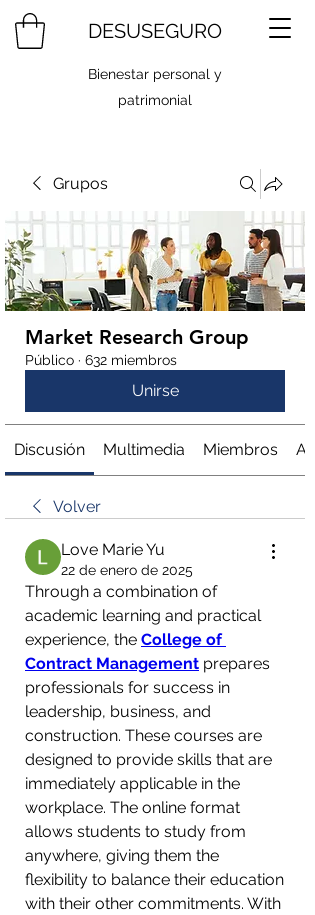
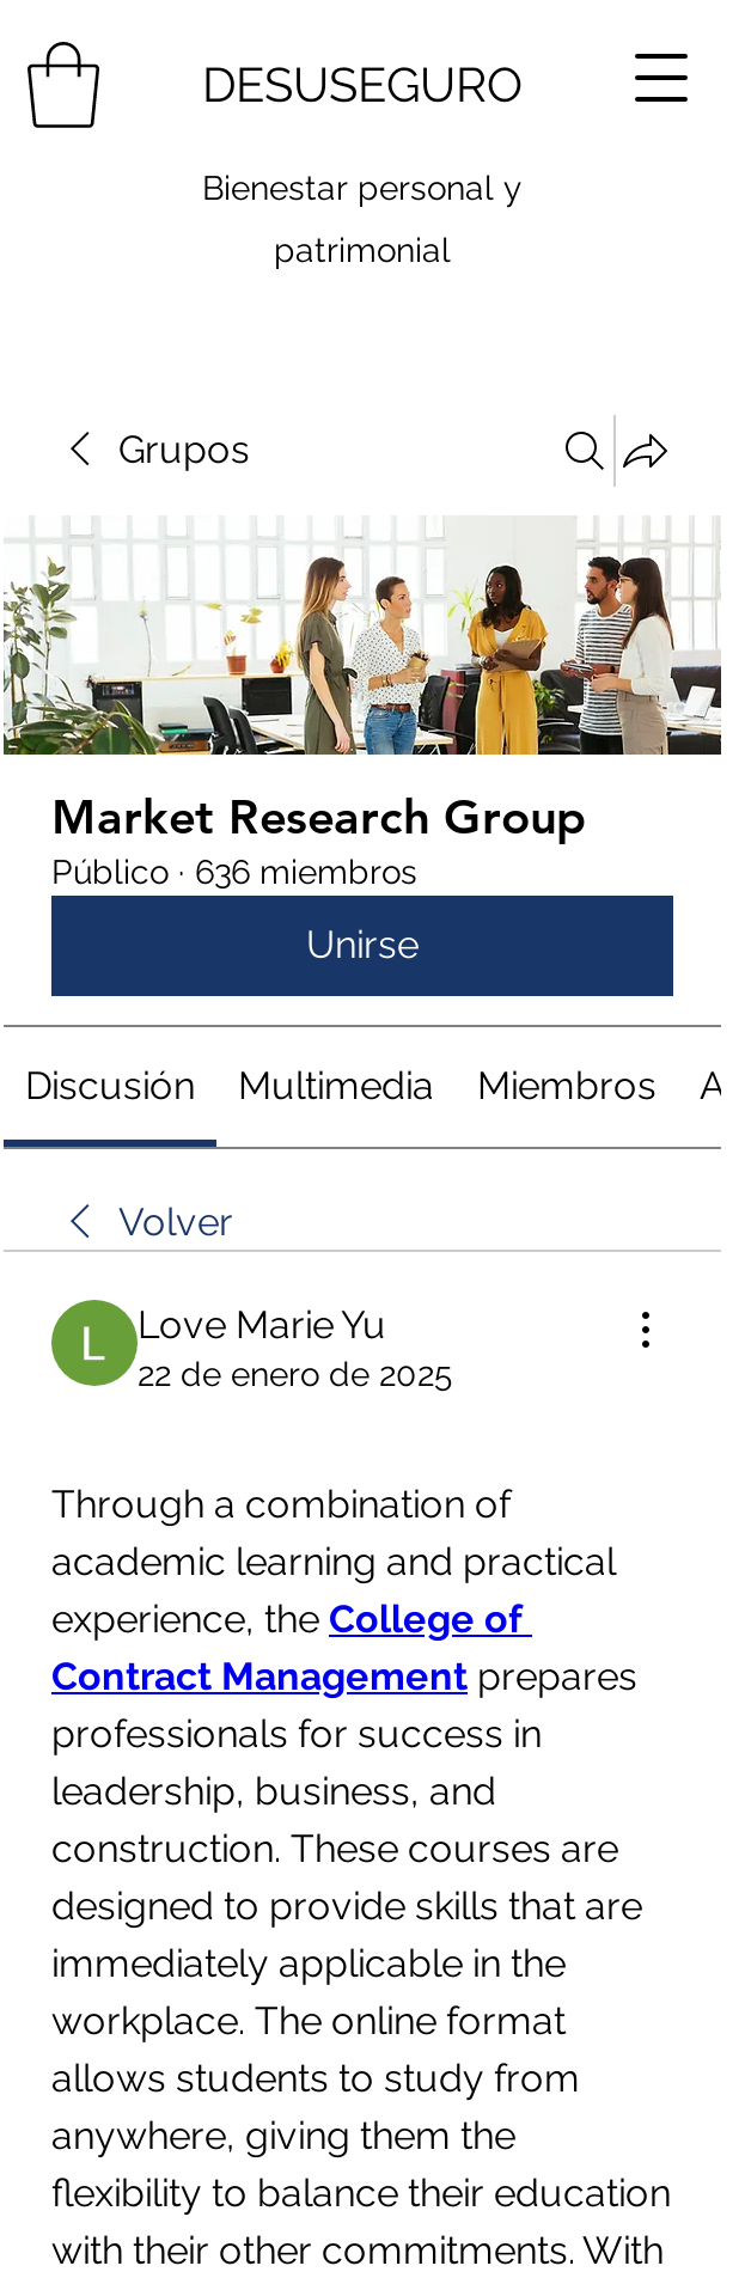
- Público · 632 miembros
+ Público · 636 miembros
